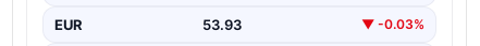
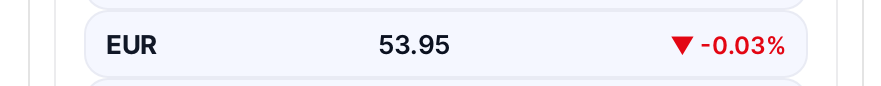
- 53.93
+ 53.95
